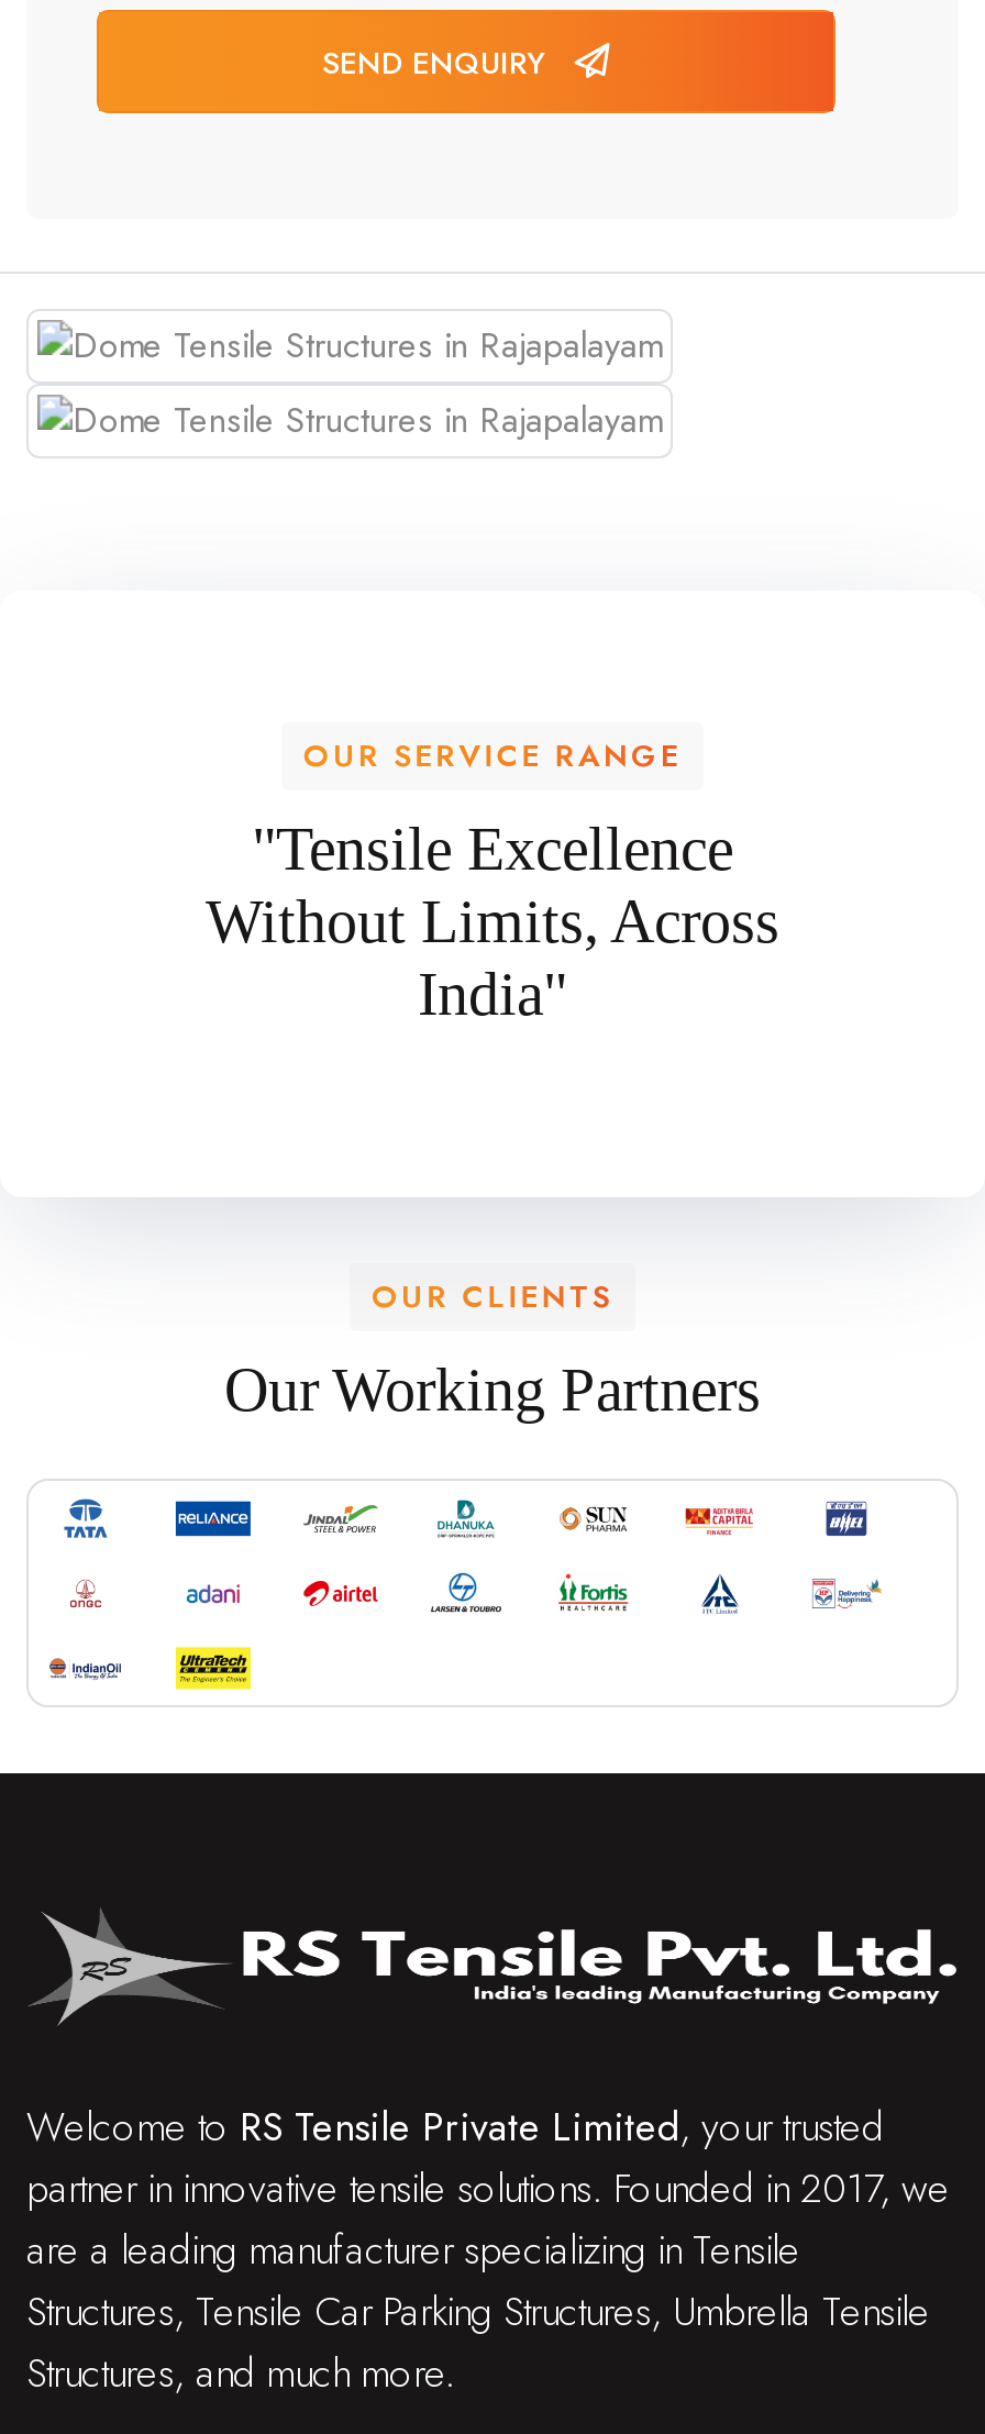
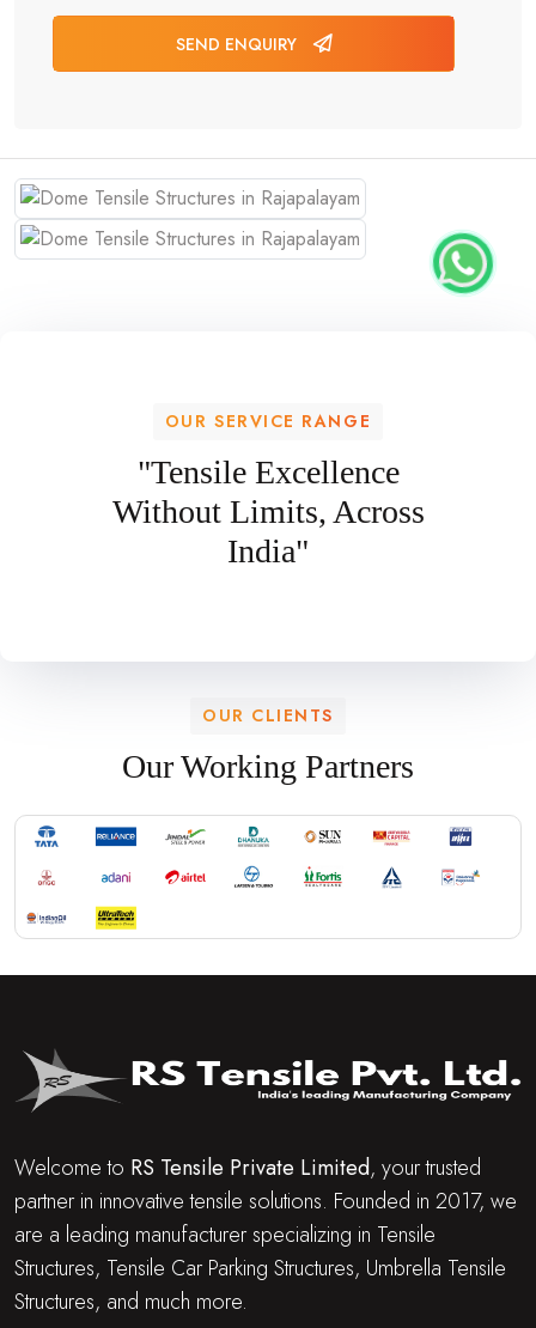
+ [image]
